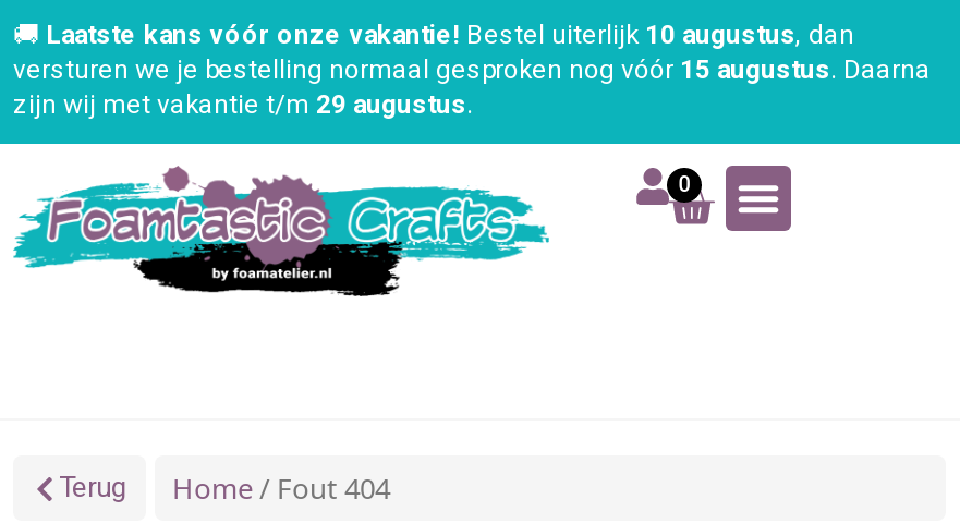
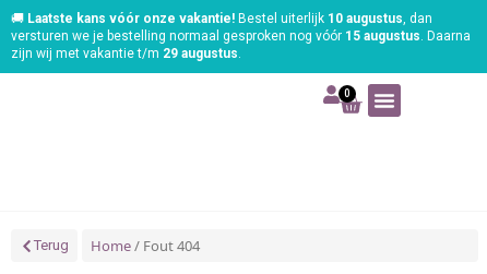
- [image]
